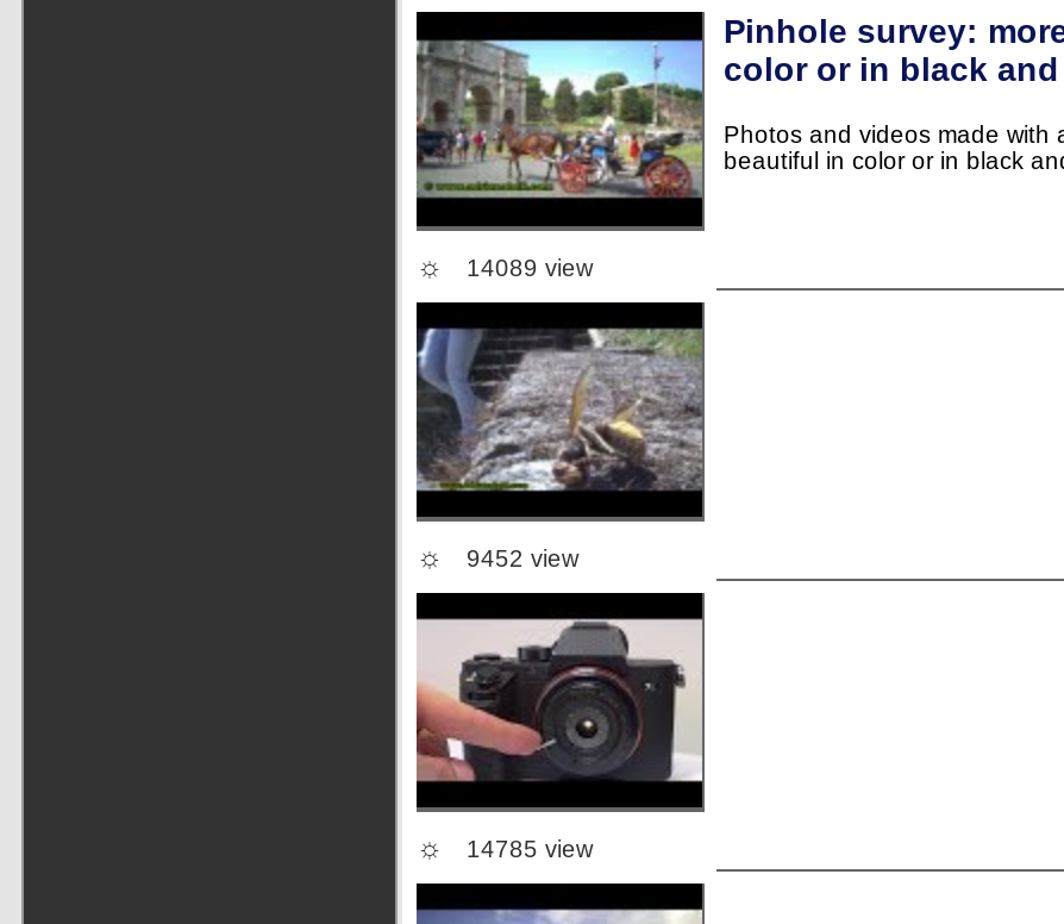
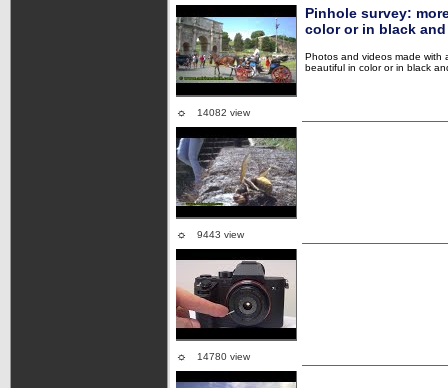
- 14089 view
+ 14082 view

- 9452 view
+ 9443 view

- 14785 view
+ 14780 view
